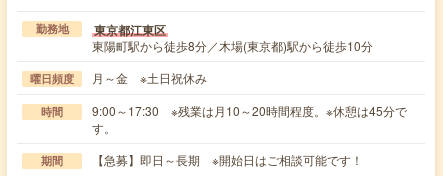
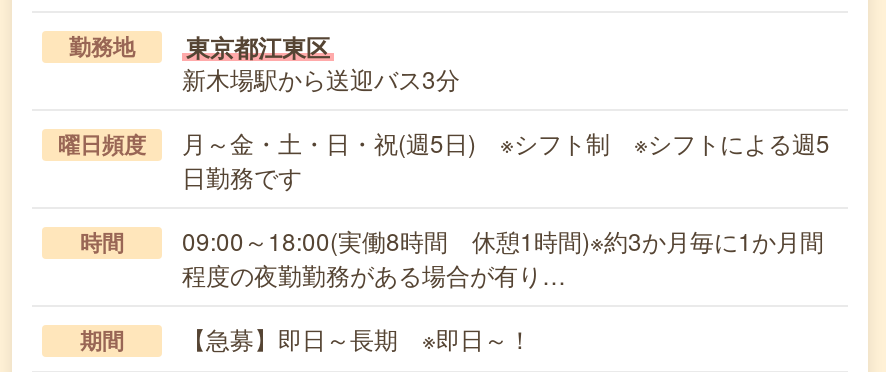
- 東陽町駅から徒歩8分／木場(東京都)駅から徒歩10分
+ 新木場駅から送迎バス3分

- 月～金 ※土日祝休み
+ 月～金・土・日・祝(週5日) ※シフト制 ※シフトによる週5
+ 日勤務です

- 9:00～17:30 ※残業は月10～20時間程度。※休憩は45分で
- す。
+ 09:00～18:00(実働8時間 休憩1時間)※約3か月毎に1か月間
+ 程度の夜勤勤務がある場合が有り…

- 【急募】即日～長期 ※開始日はご相談可能です！
+ 【急募】即日～長期 ※即日～！
